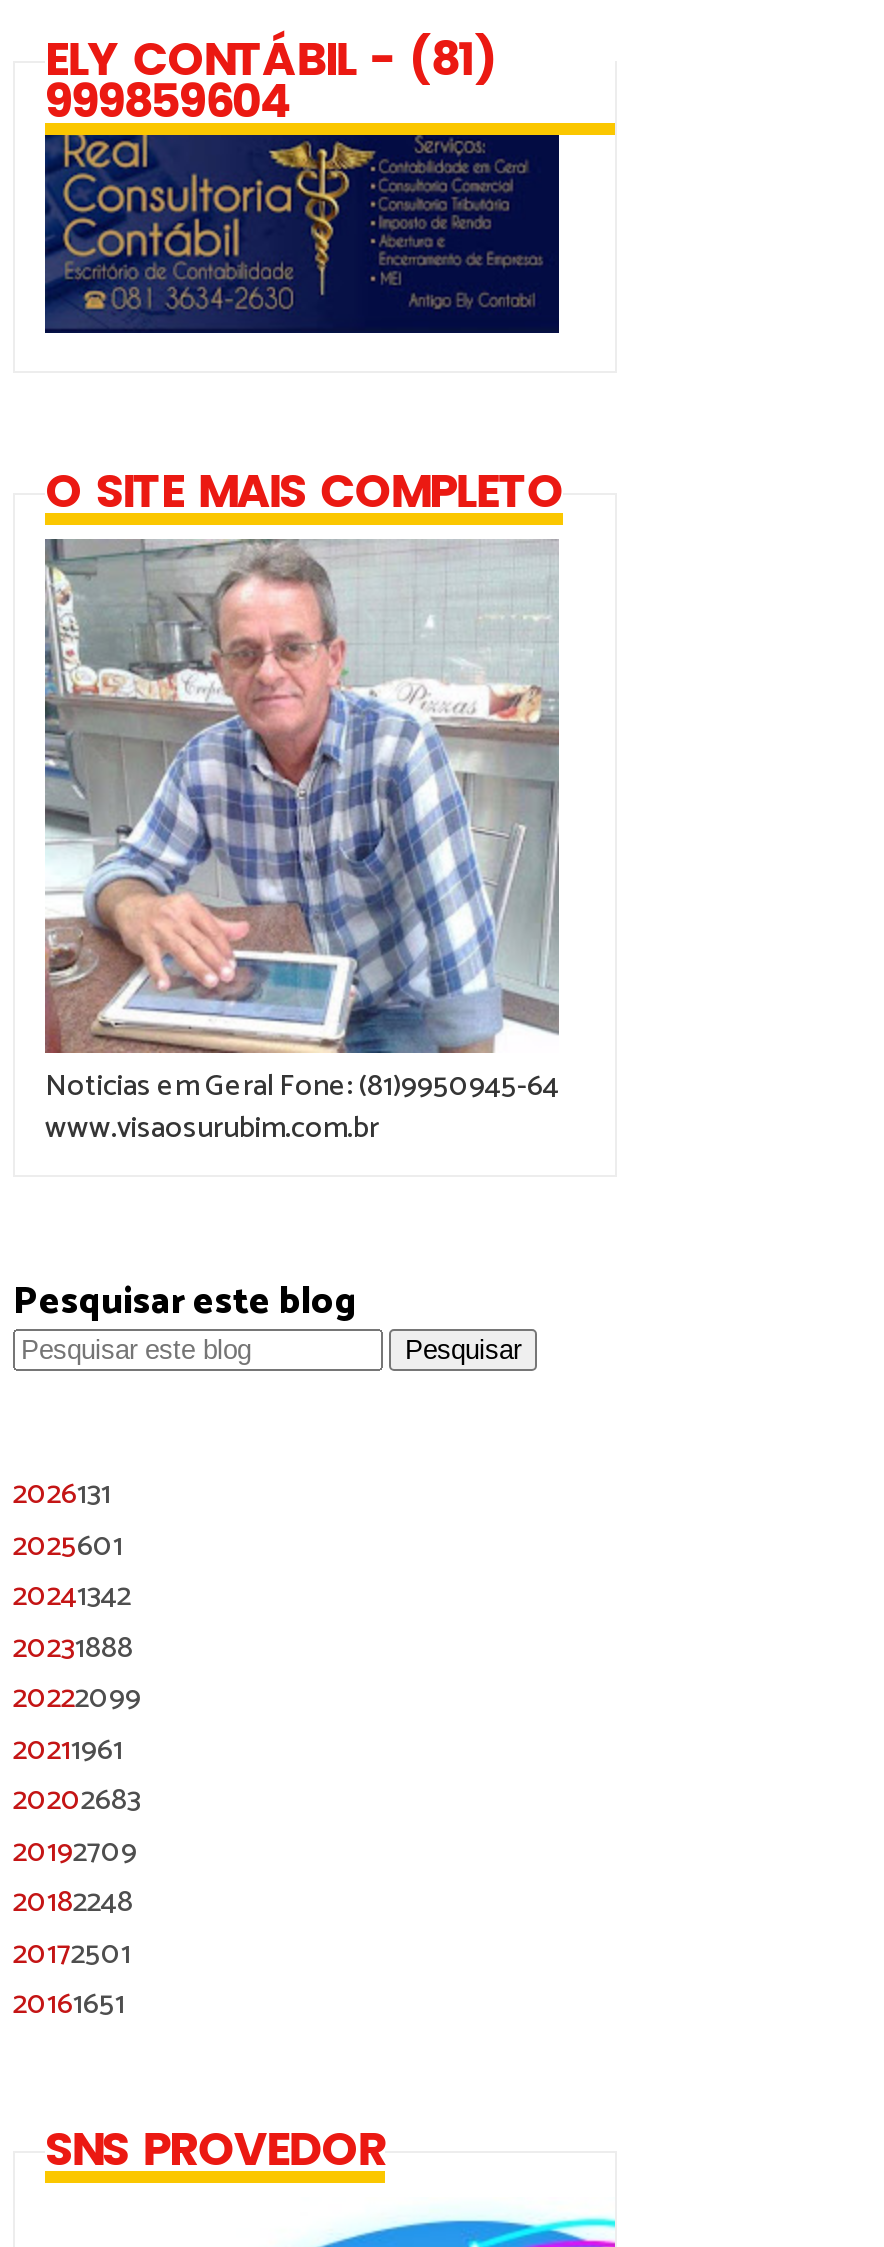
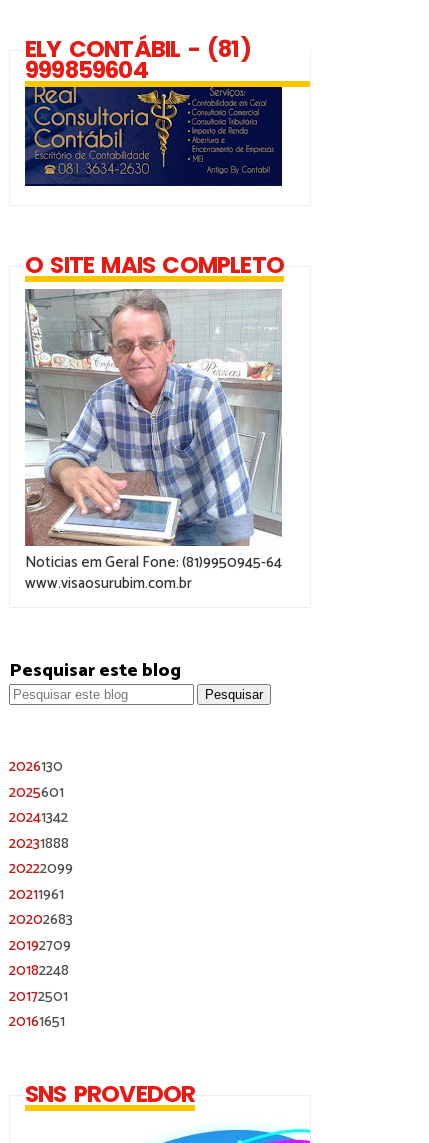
- 2026131
+ 2026130
